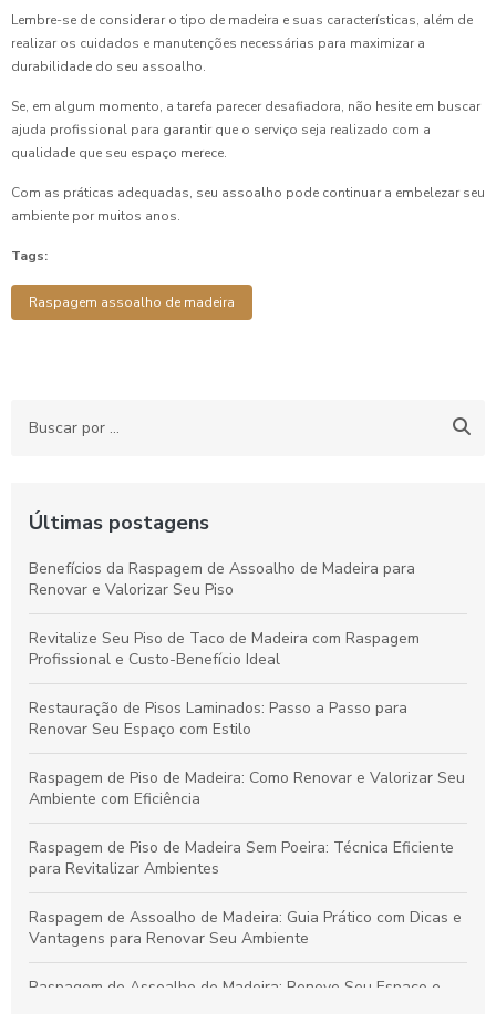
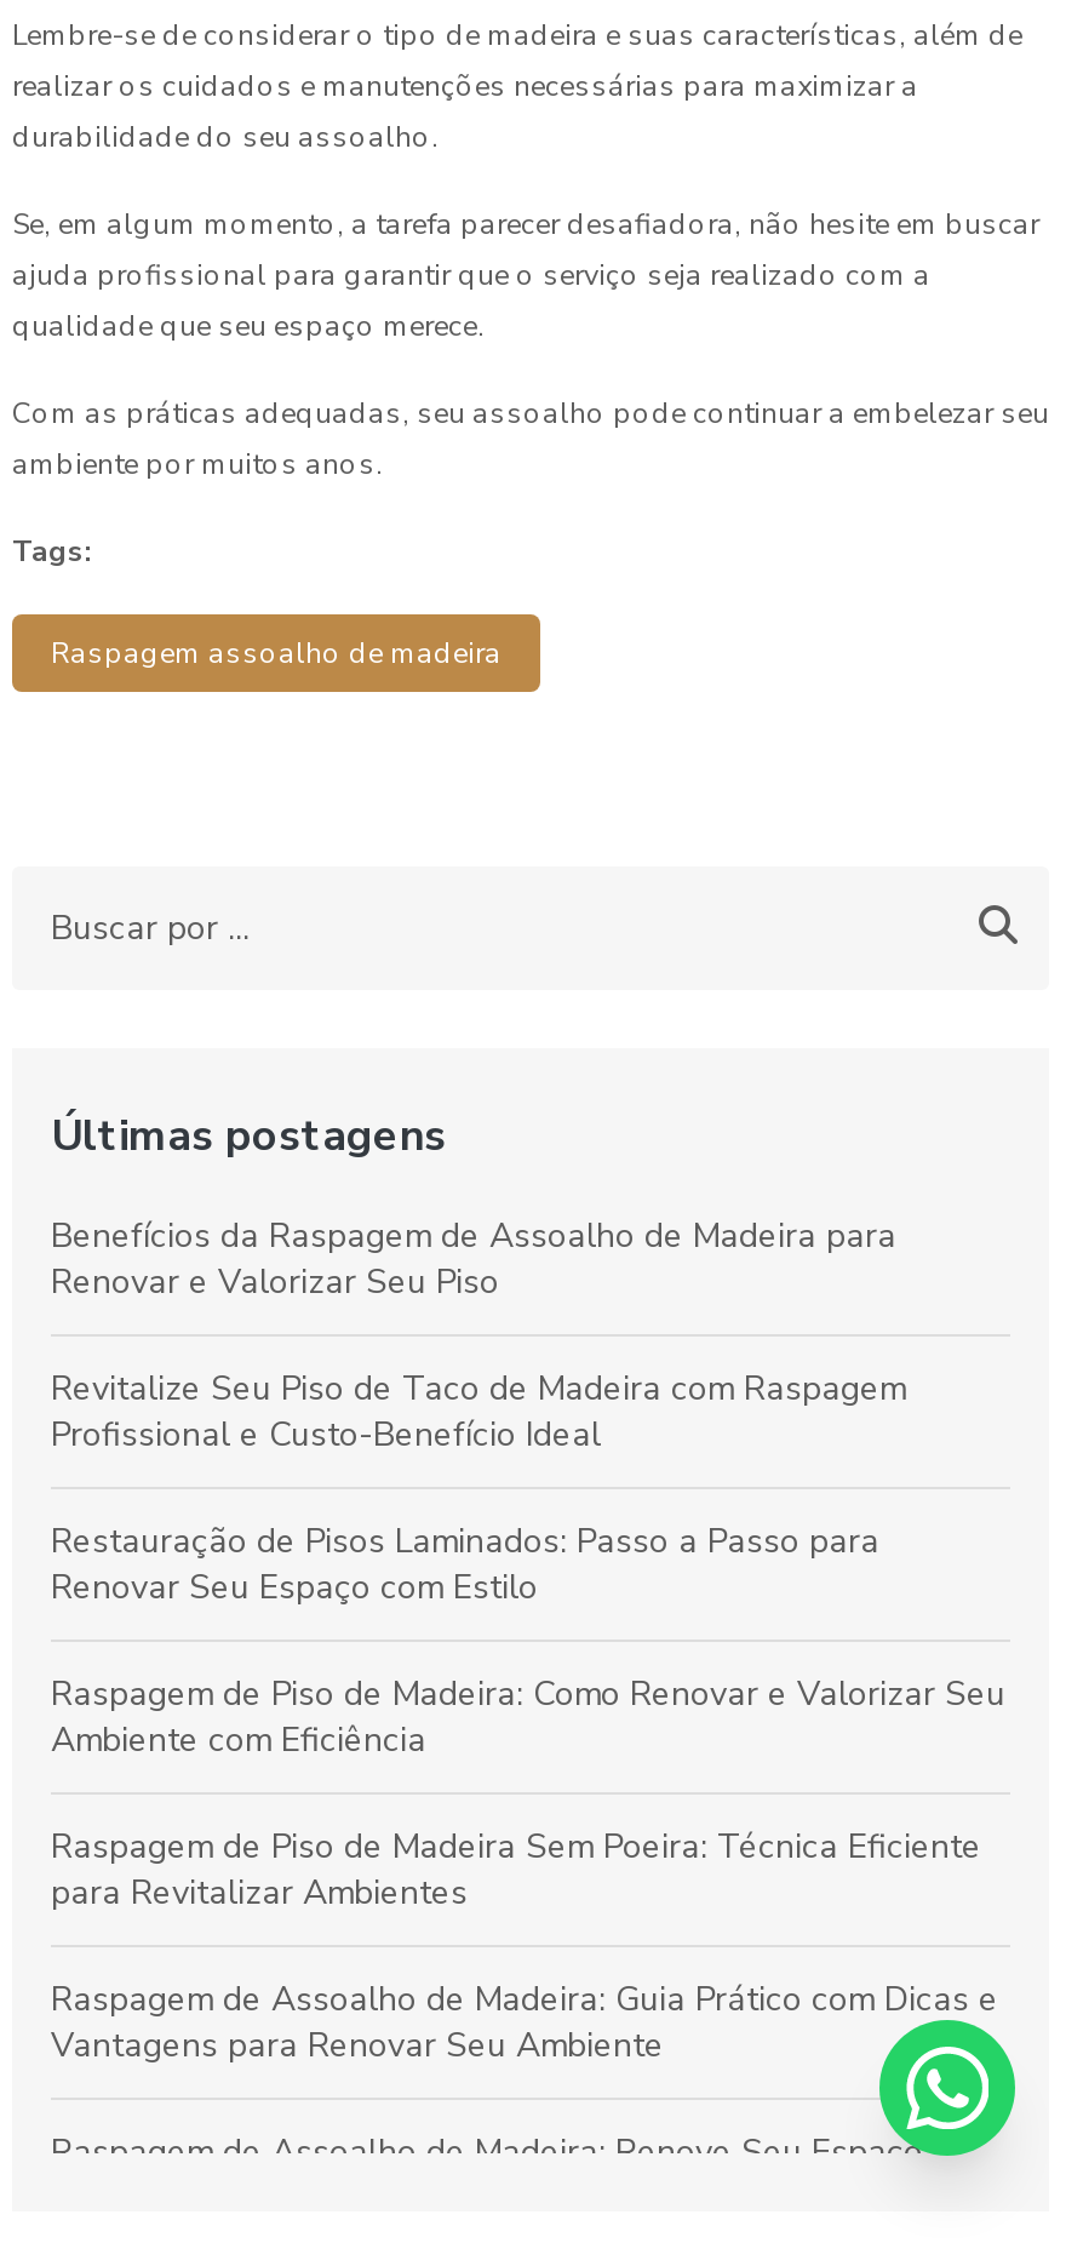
+ [image]
